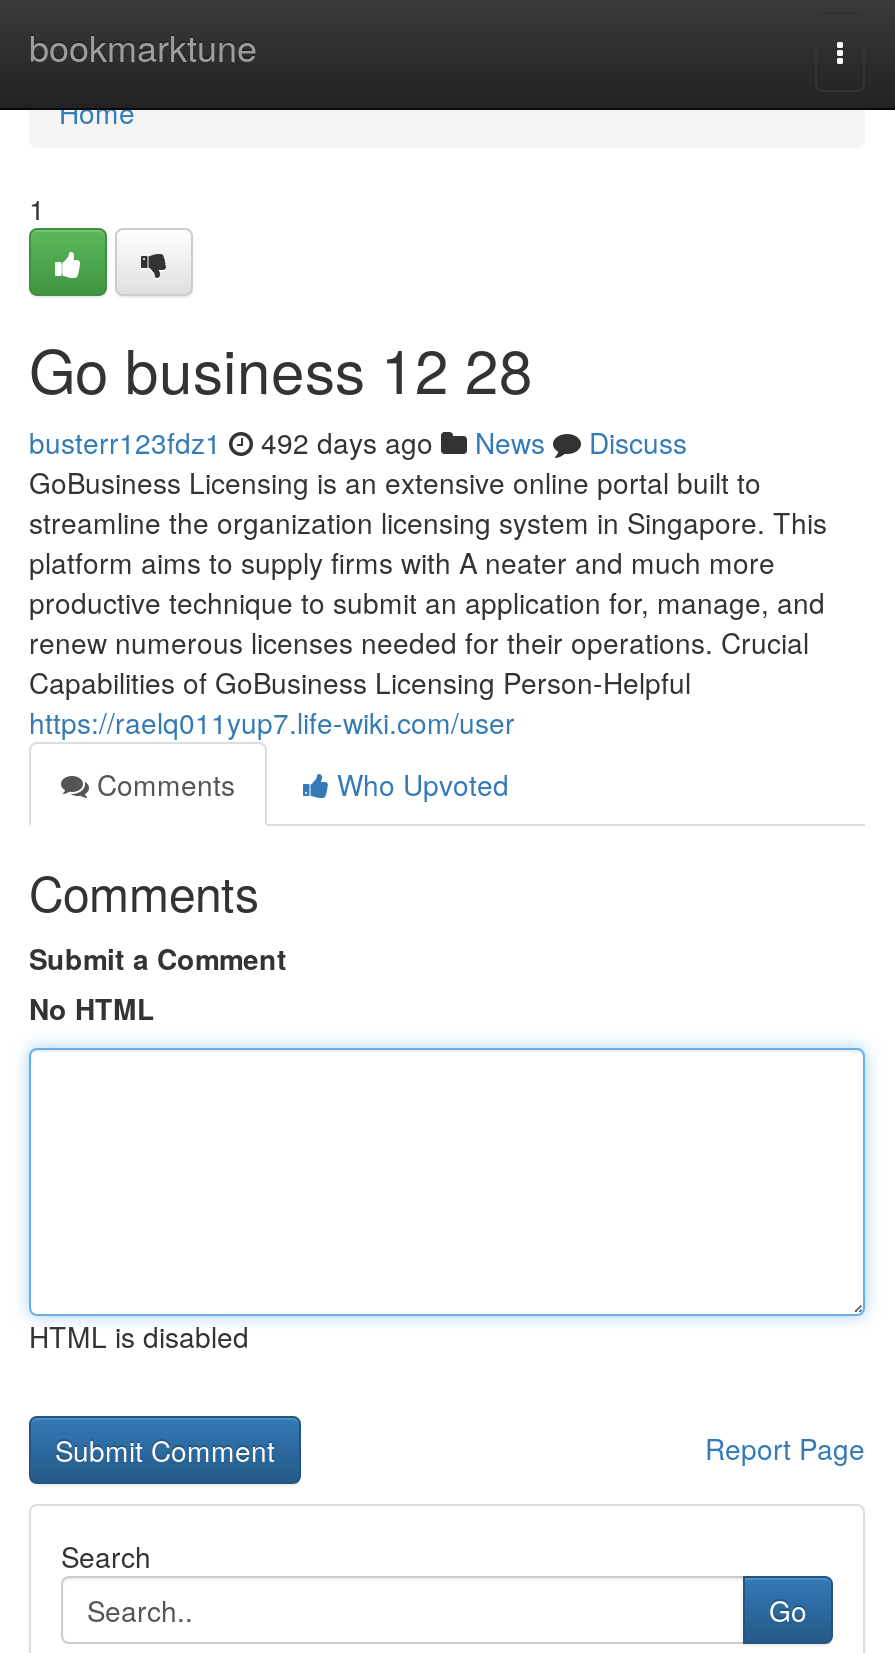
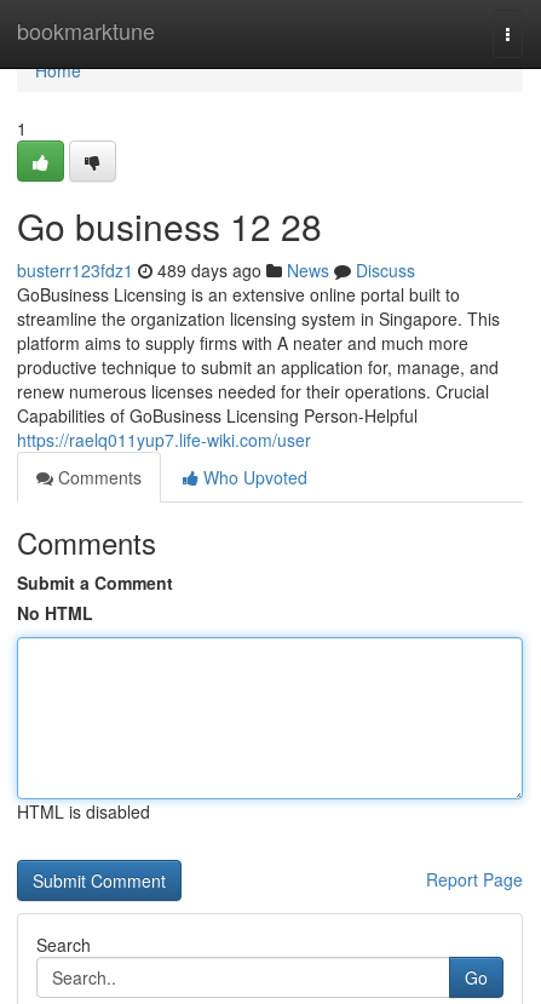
- busterr123fdz1 492 days ago News Discuss
+ busterr123fdz1 489 days ago News Discuss
